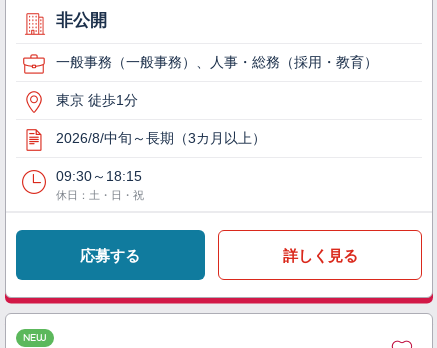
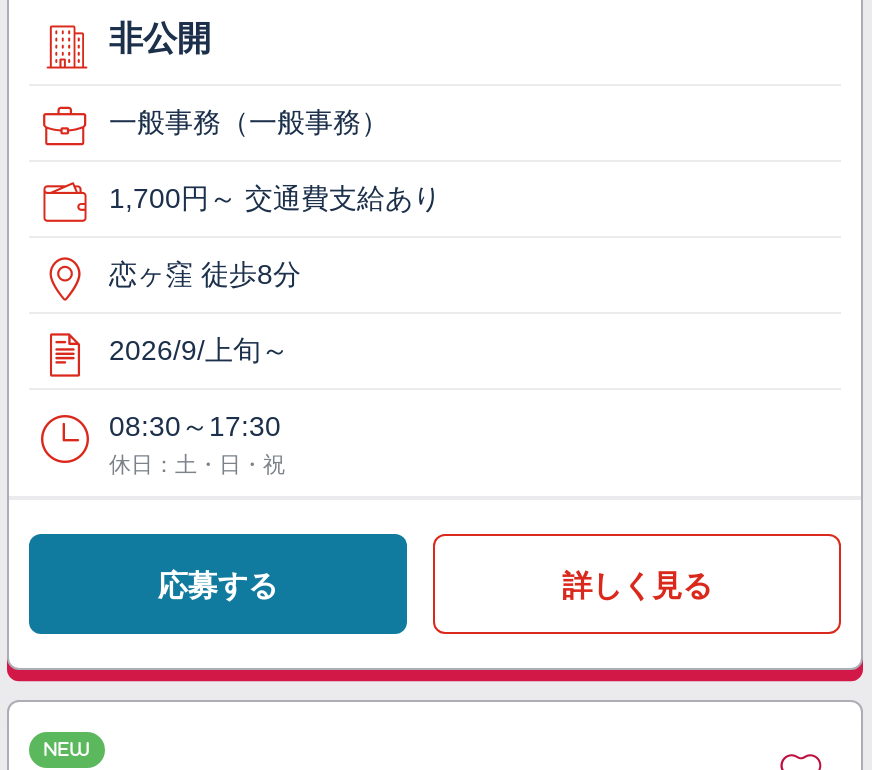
- 一般事務（一般事務）、人事・総務（採用・教育）
- 東京 徒歩1分
- 2026/8/中旬～長期（3カ月以上）
- 09:30～18:15
+ 一般事務（一般事務）
+ 1,700円～ 交通費支給あり
+ 恋ヶ窪 徒歩8分
+ 2026/9/上旬～
+ 08:30～17:30
